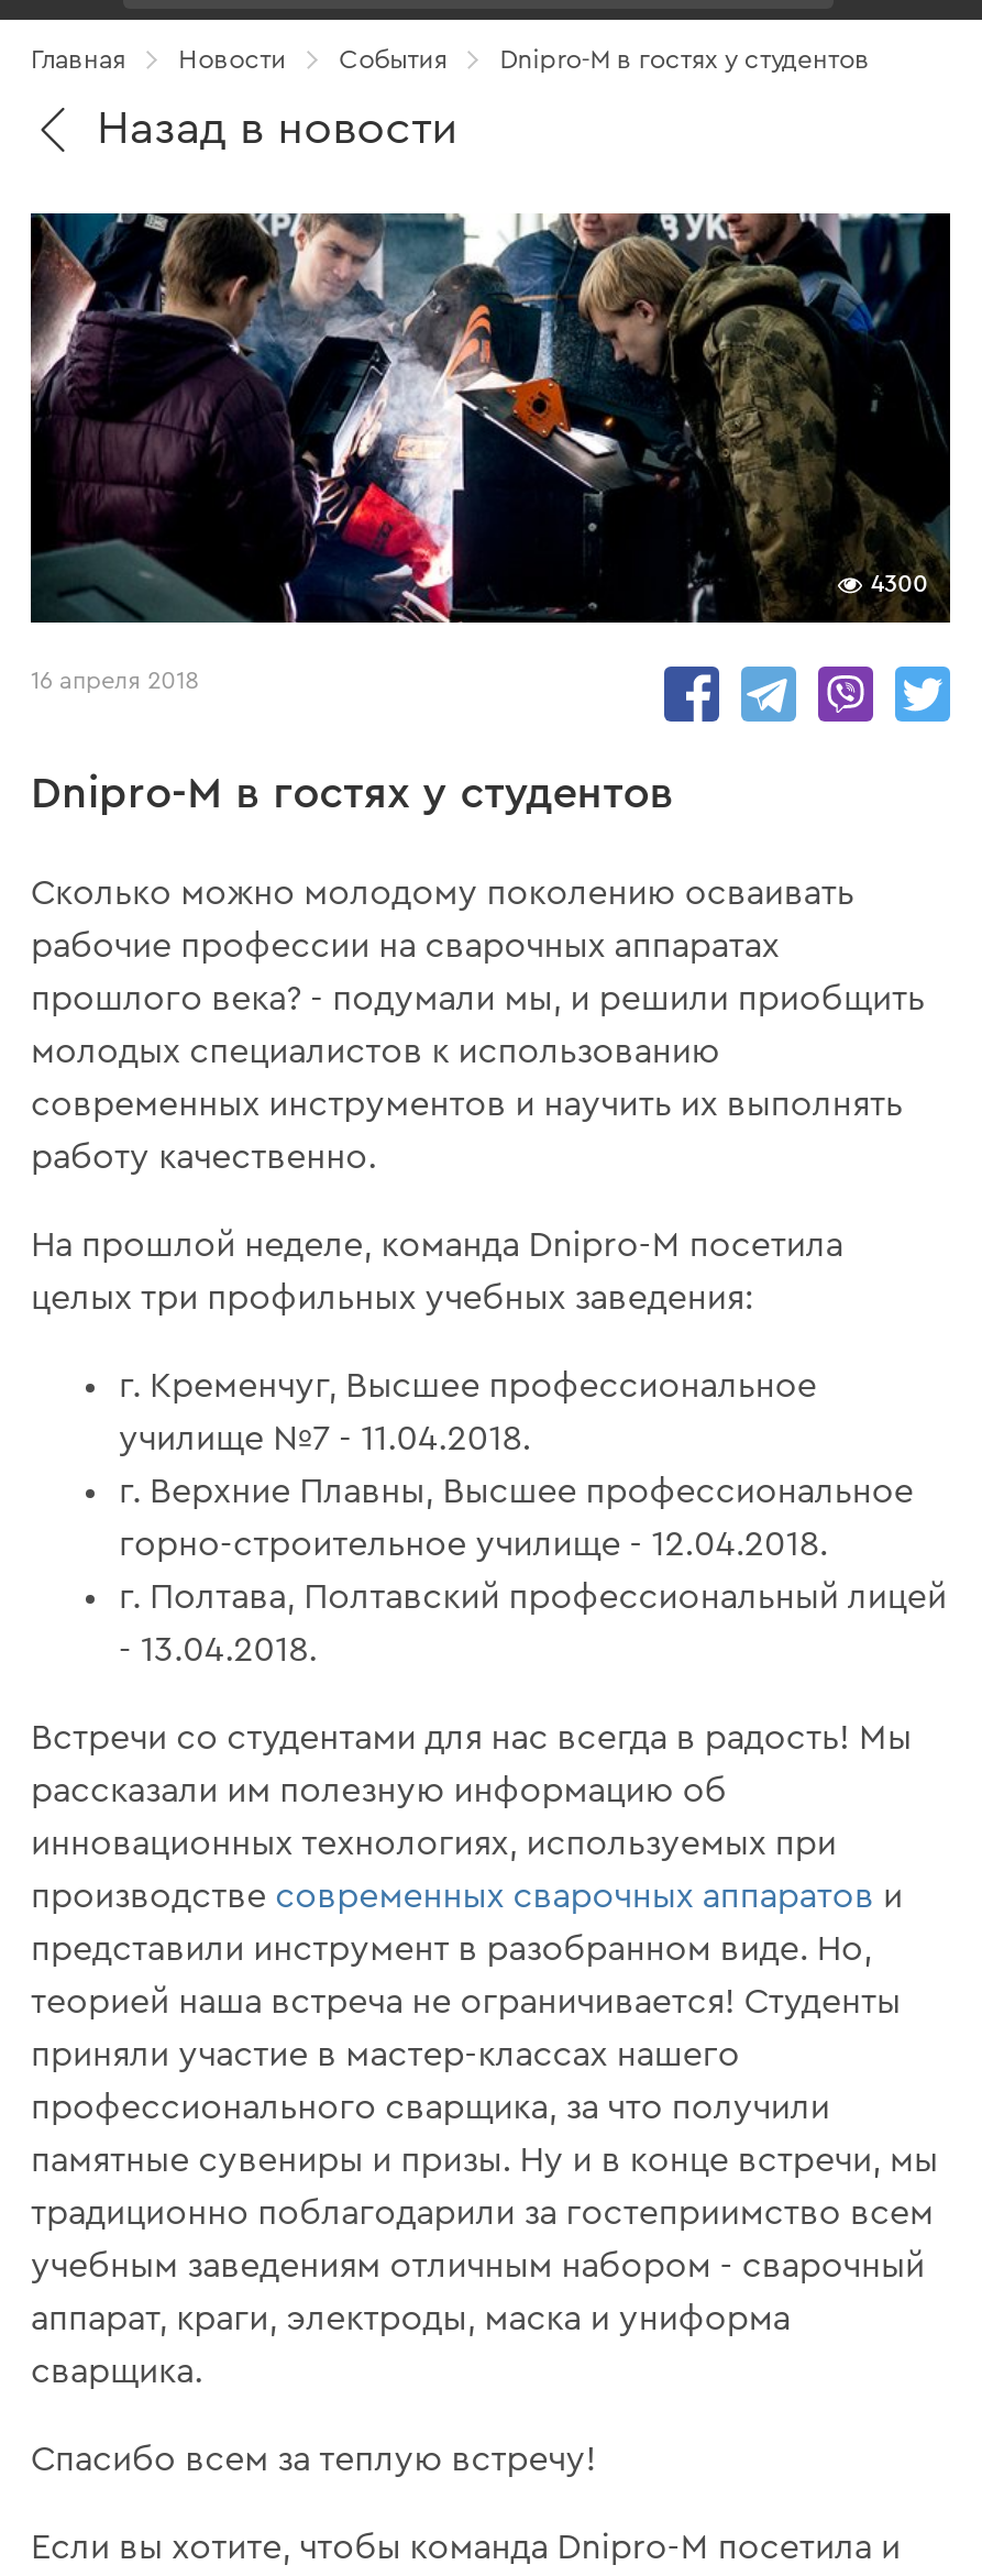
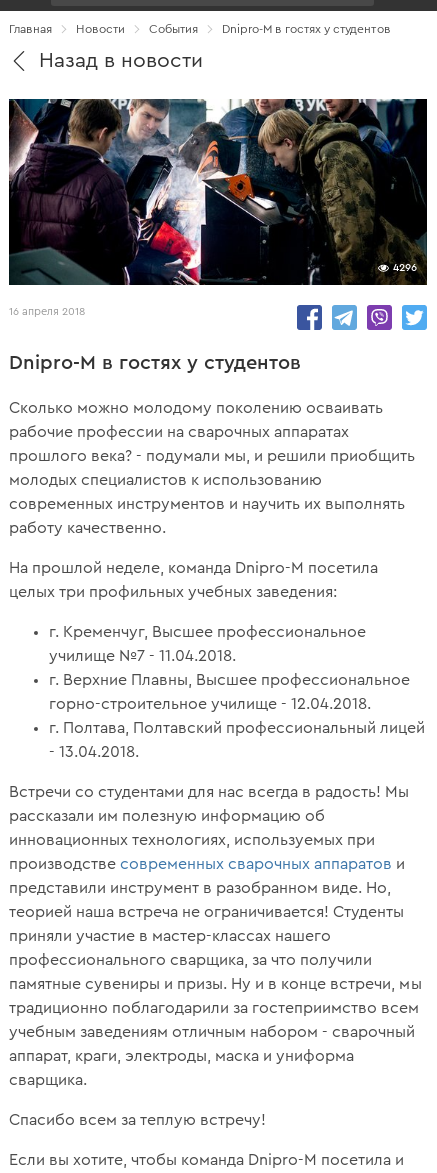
- 4300
+ 4296
